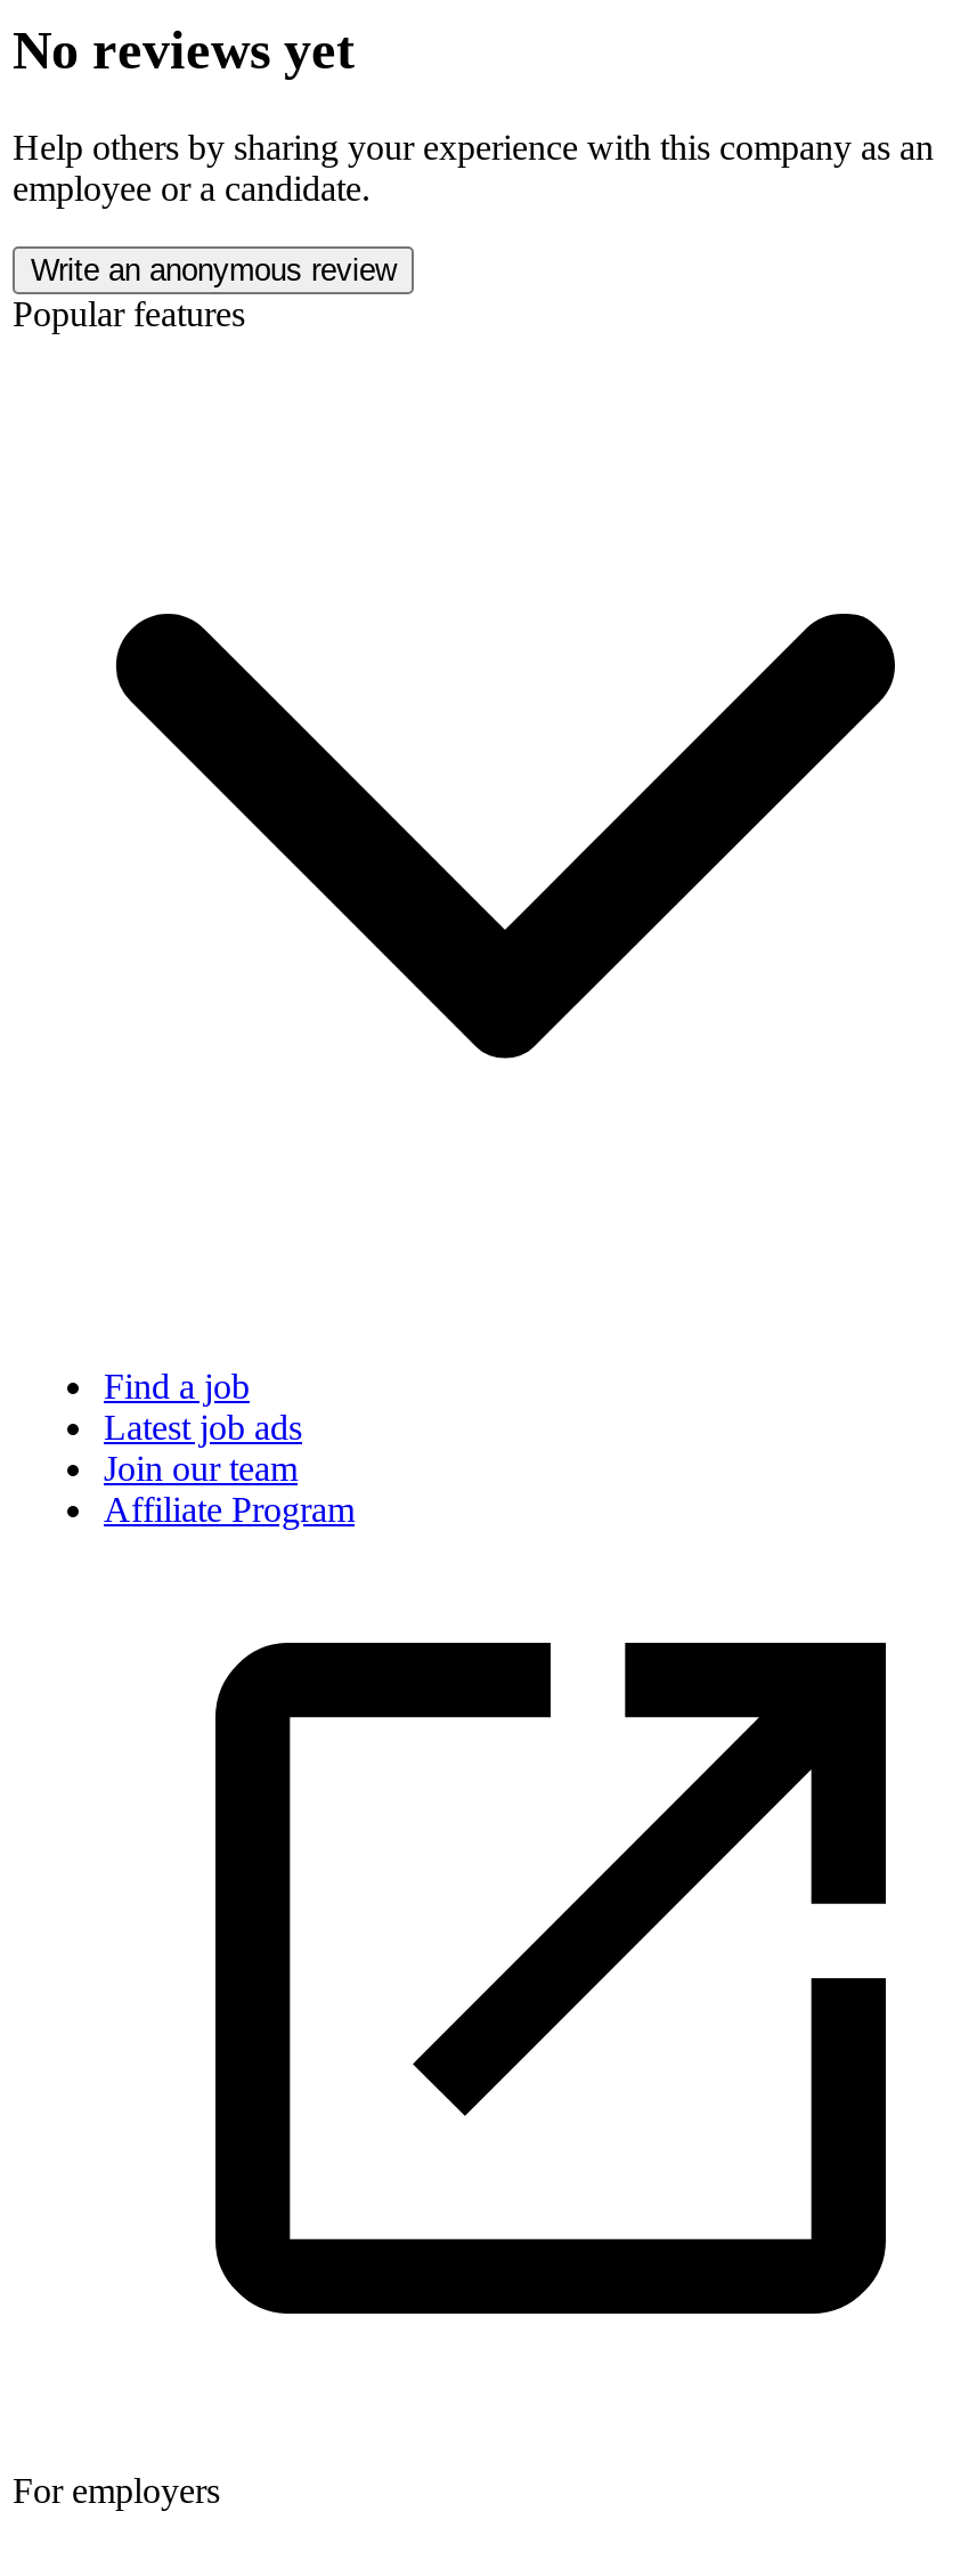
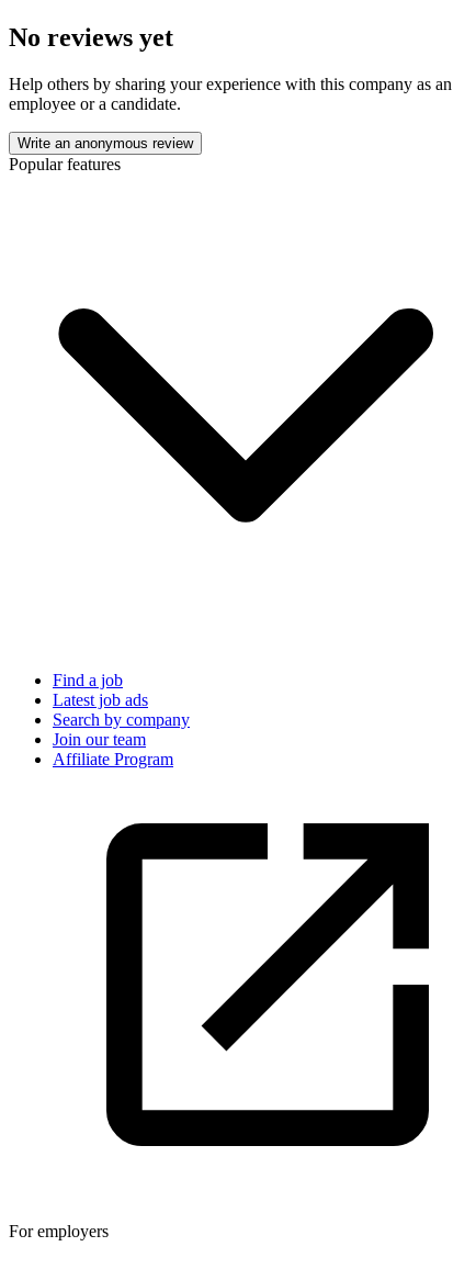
+ Search by company
